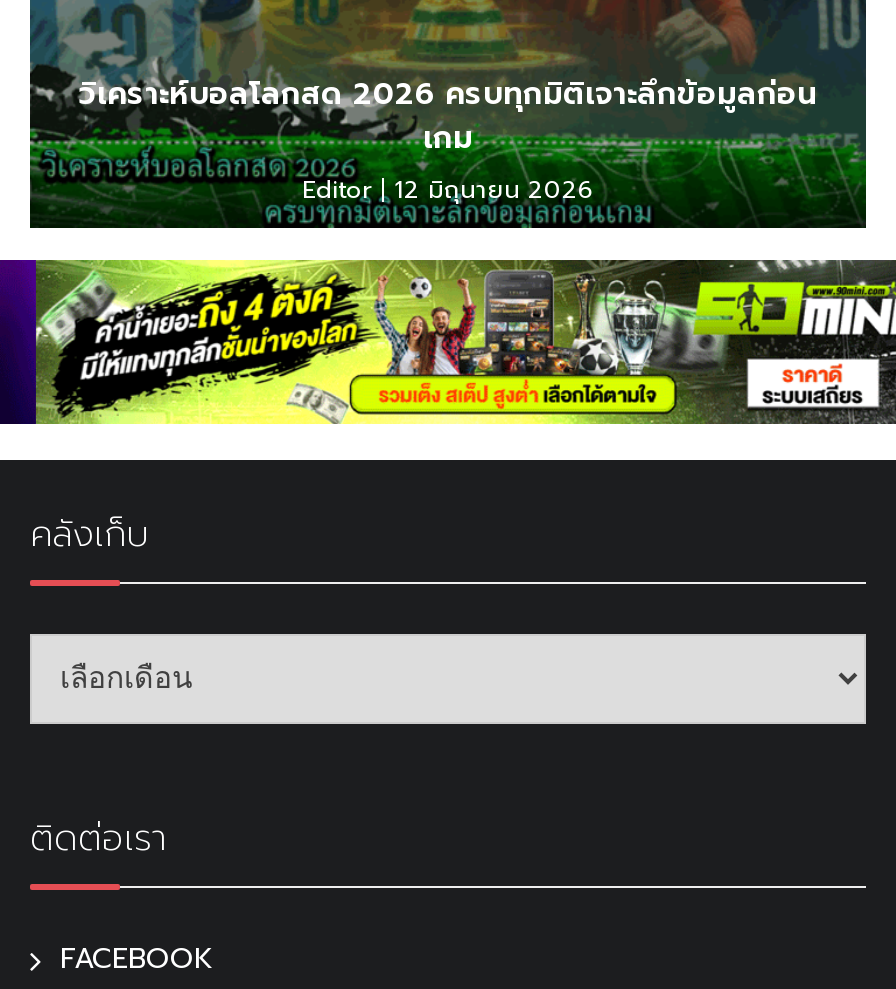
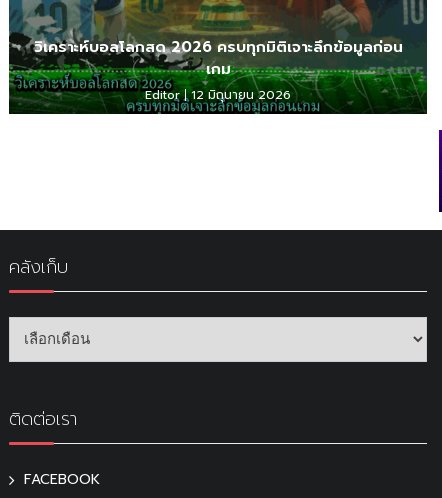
- [image]
